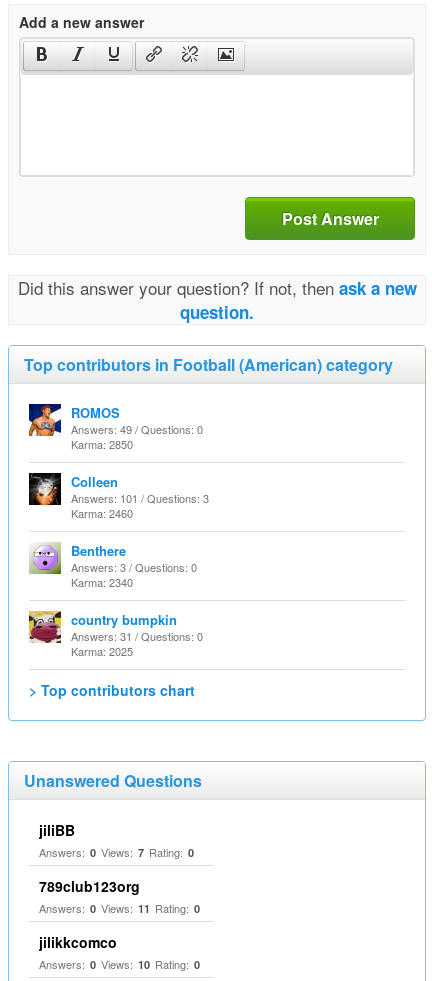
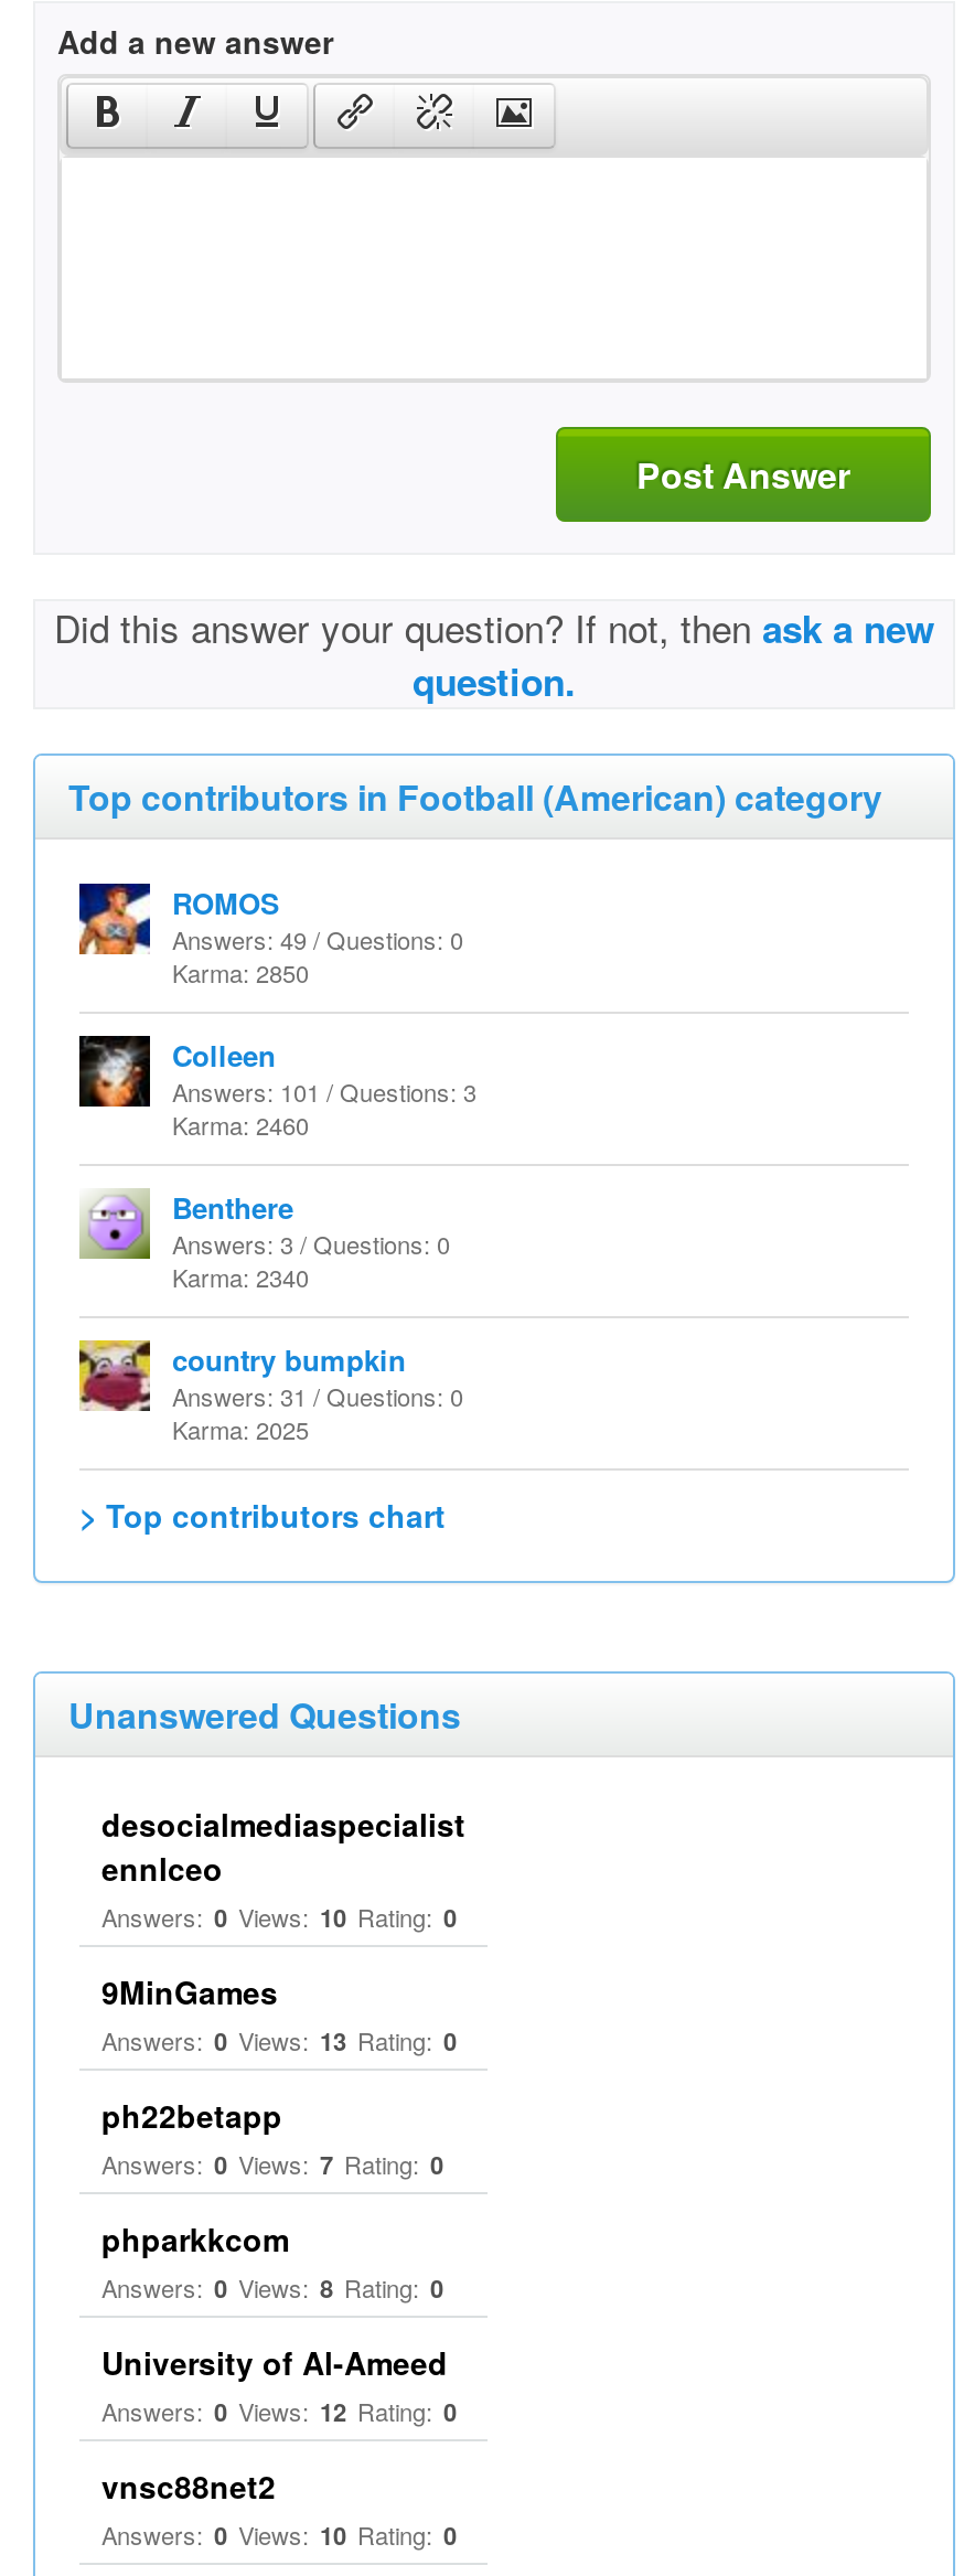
- jiliBB
+ desocialmediaspecialist
+ ennlceo
+ Answers: 0 Views: 10 Rating: 0
+ 9MinGames
+ Answers: 0 Views: 13 Rating: 0
+ ph22betapp

- 789club123org
- Answers: 0 Views: 11 Rating: 0
- jilikkcomco
+ phparkkcom
+ Answers: 0 Views: 8 Rating: 0
+ University of Al-Ameed
+ Answers: 0 Views: 12 Rating: 0
+ vnsc88net2
